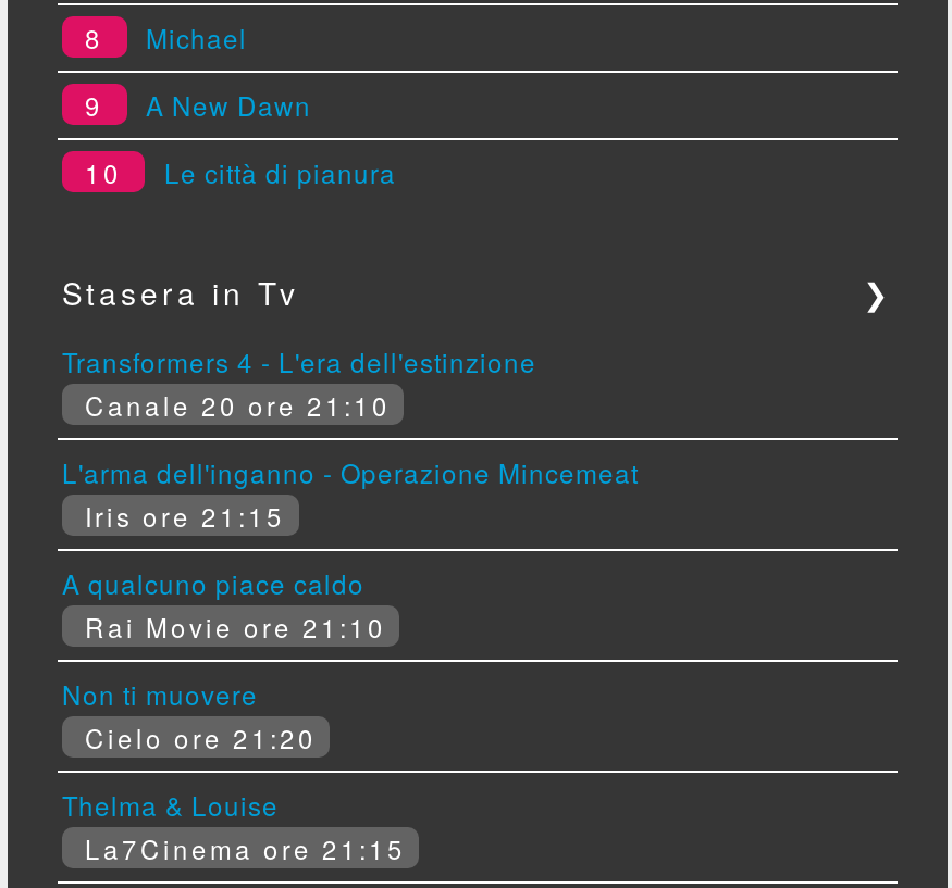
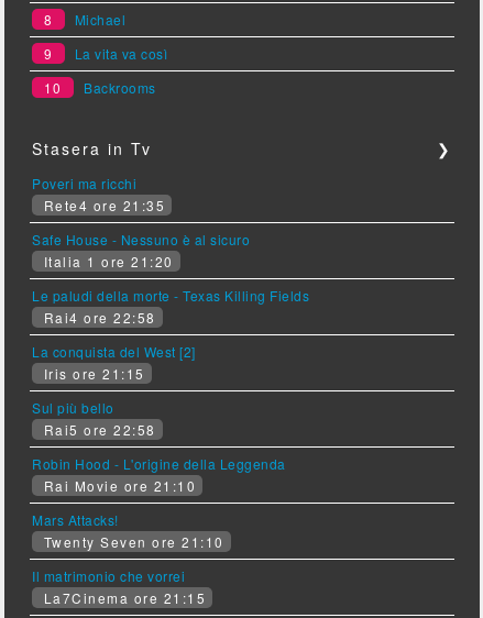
- A New Dawn
+ La vita va così

- Le città di pianura
+ Backrooms

- Transformers 4 - L'era dell'estinzione
- Canale 20 ore 21:10
- L'arma dell'inganno - Operazione Mincemeat
+ Poveri ma ricchi
+ Rete4 ore 21:35
+ Safe House - Nessuno è al sicuro
+ Italia 1 ore 21:20
+ Le paludi della morte - Texas Killing Fields
+ Rai4 ore 22:58
+ La conquista del West [2]

- A qualcuno piace caldo
+ Sul più bello
+ Rai5 ore 22:58
+ Robin Hood - L'origine della Leggenda

- Non ti muovere
- Cielo ore 21:20
+ Mars Attacks!
+ Twenty Seven ore 21:10

- Thelma & Louise
+ Il matrimonio che vorrei
